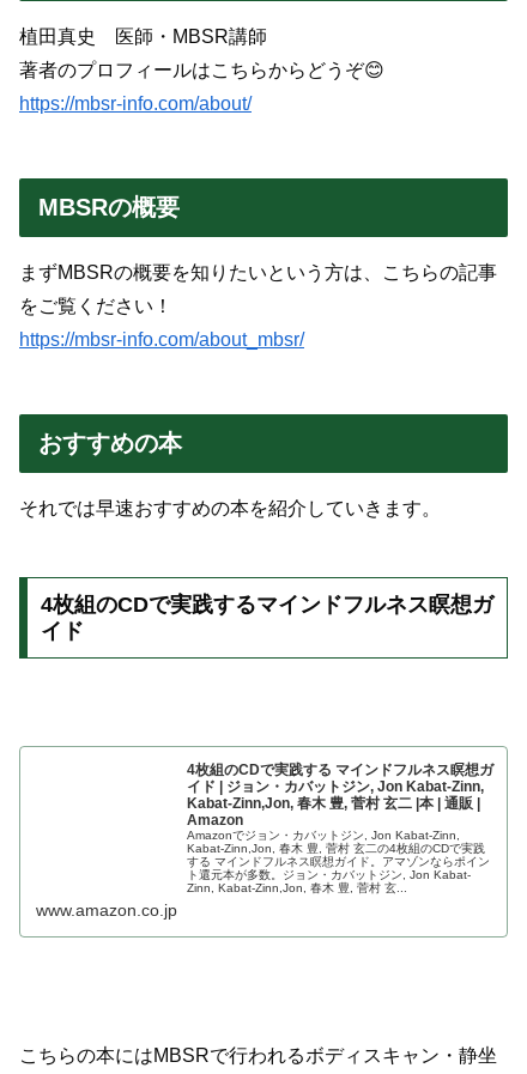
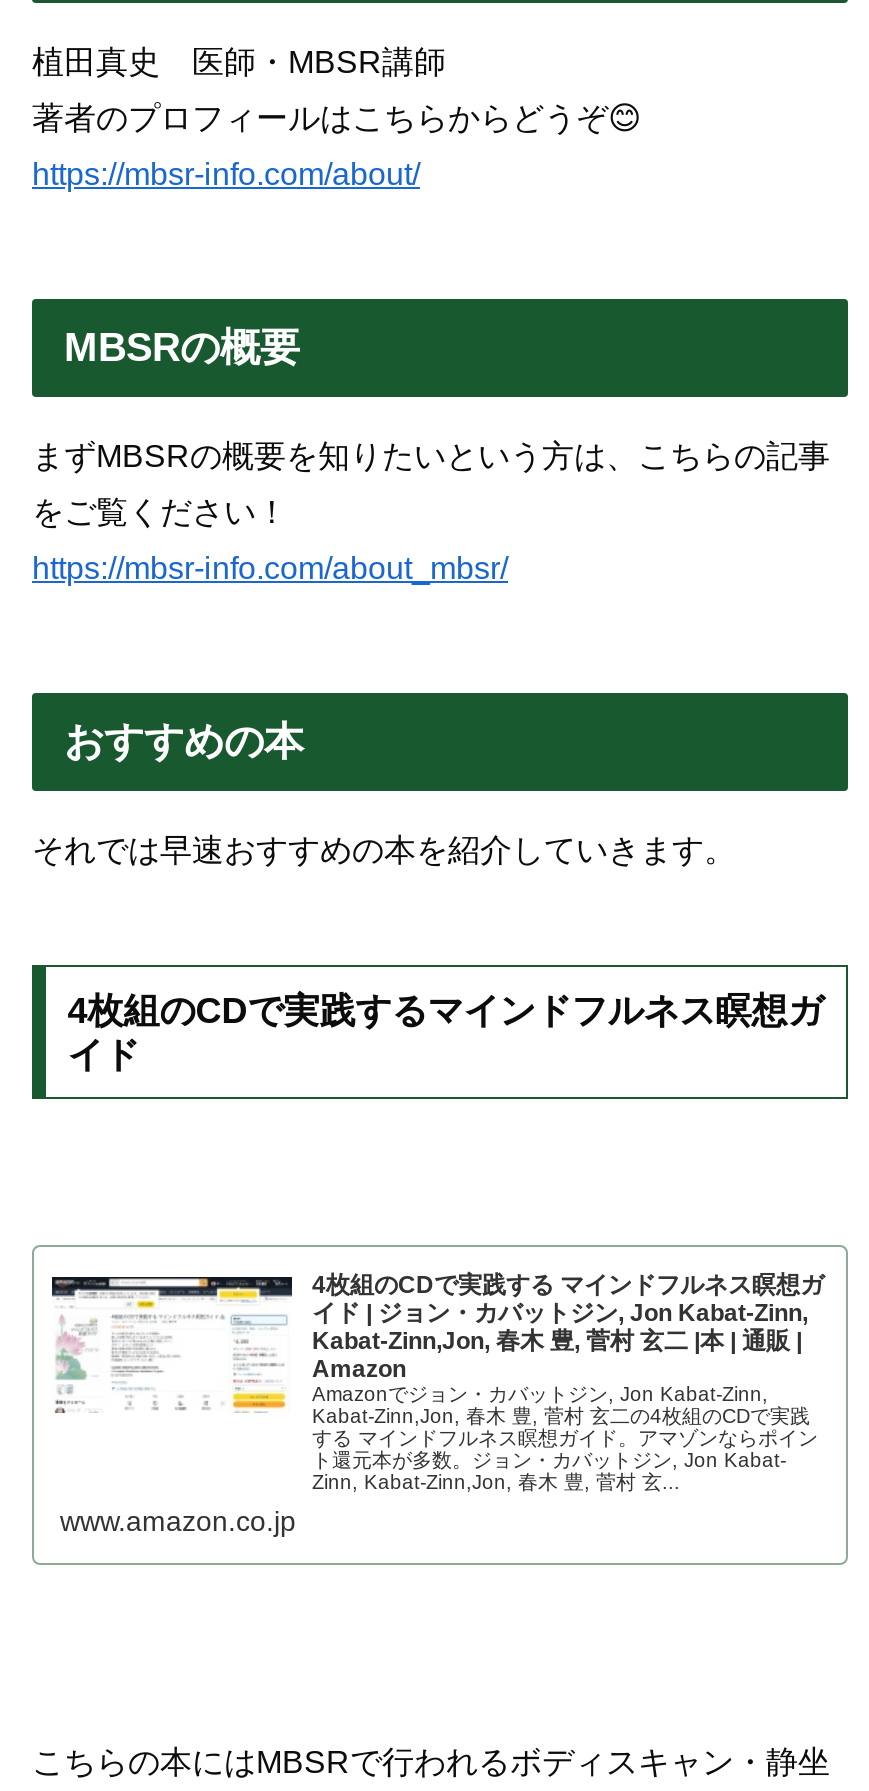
+ [image]
